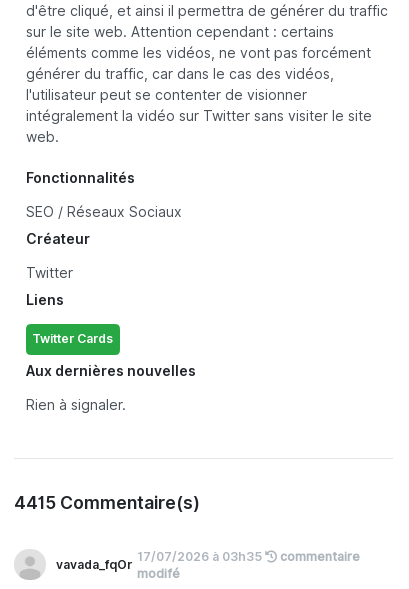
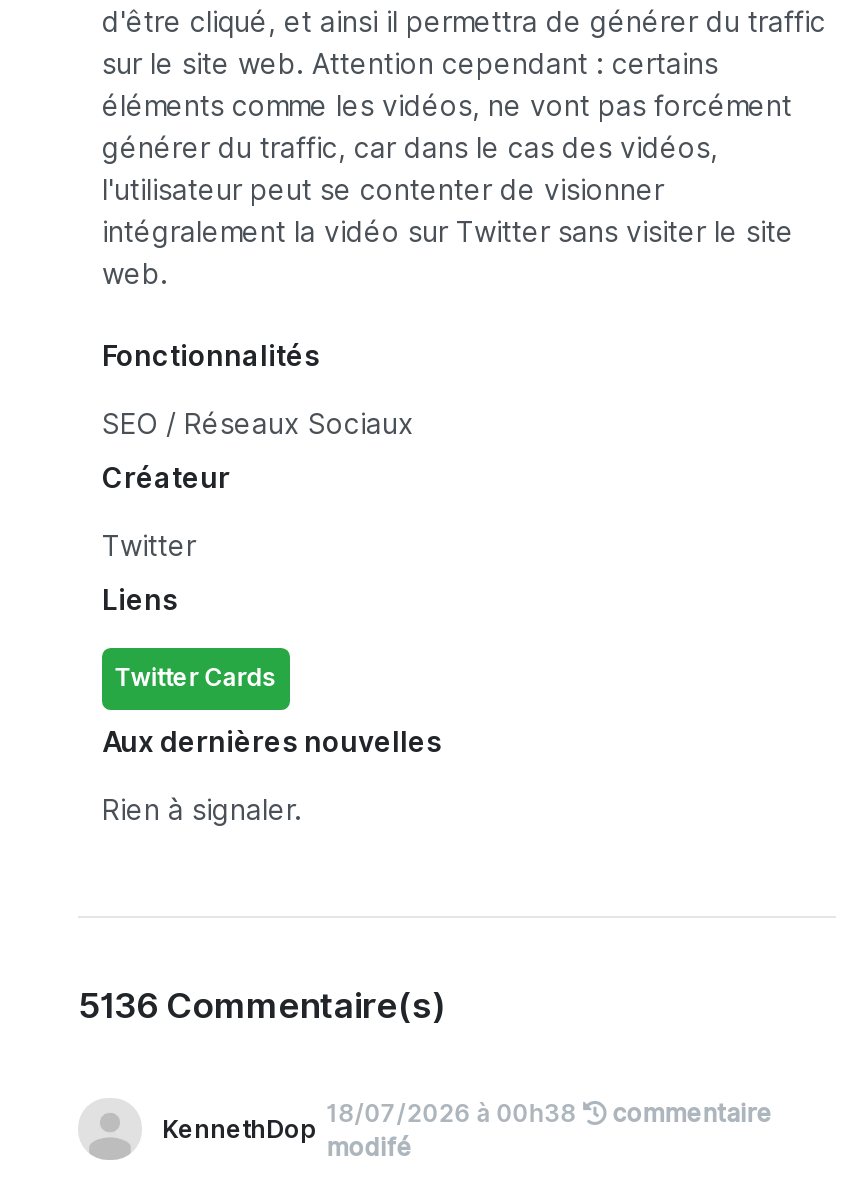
- 4415 Commentaire(s)
+ 5136 Commentaire(s)

- 17/07/2026 à 03h35 commentaire
+ 18/07/2026 à 00h38 commentaire

- vavada_fqOr
+ KennethDop
